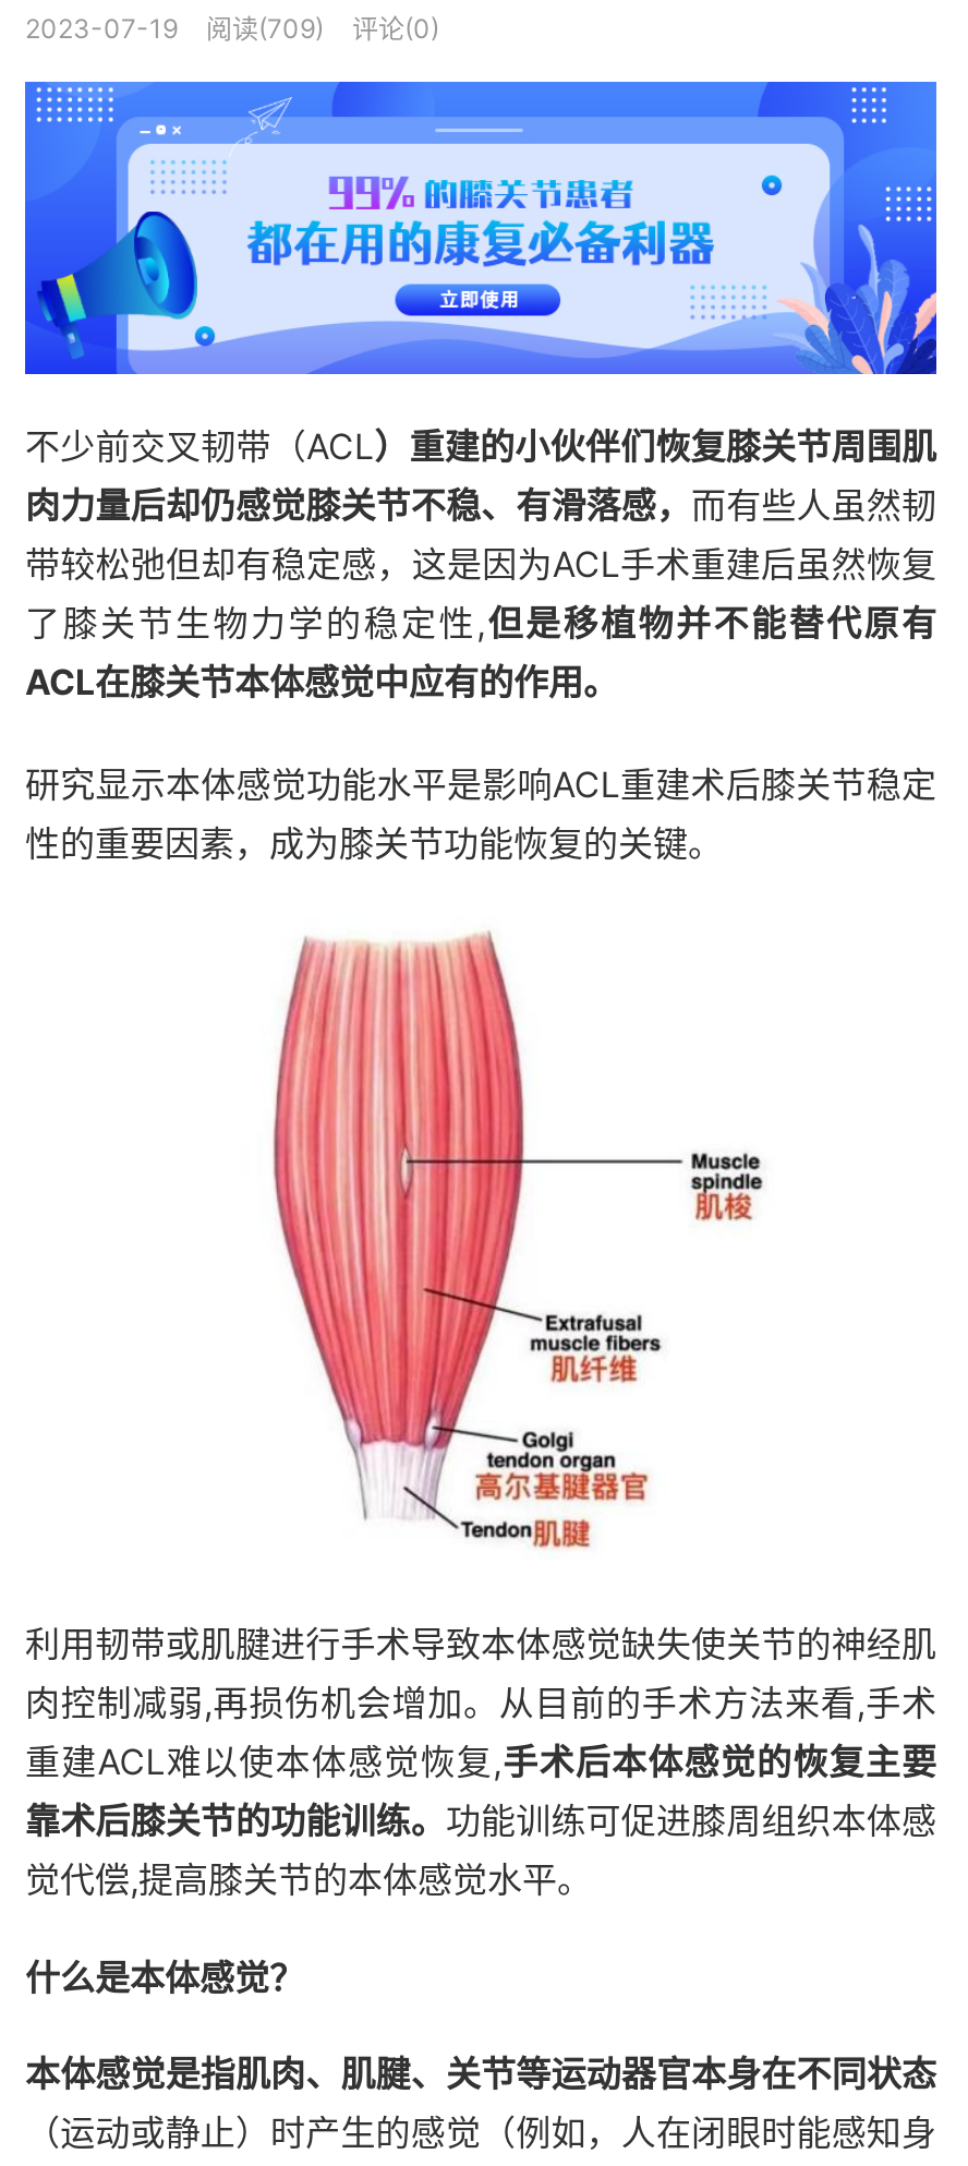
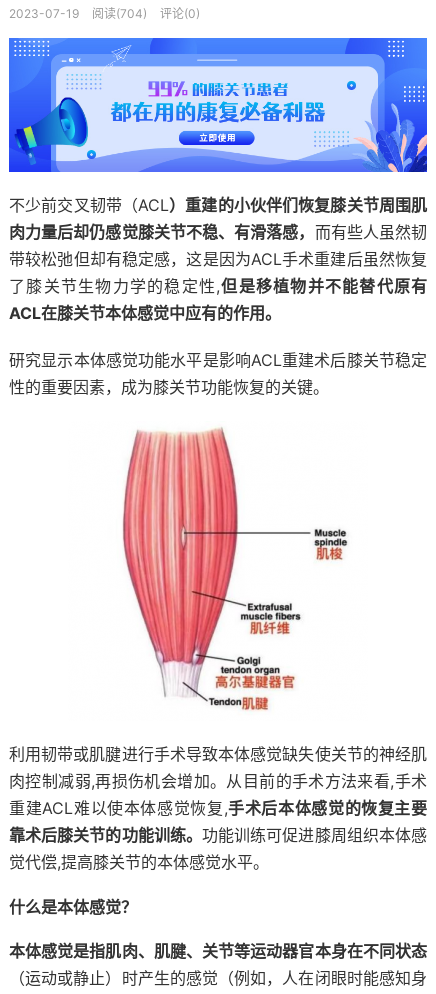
- 2023-07-19 阅读(709) 评论(0)
+ 2023-07-19 阅读(704) 评论(0)
